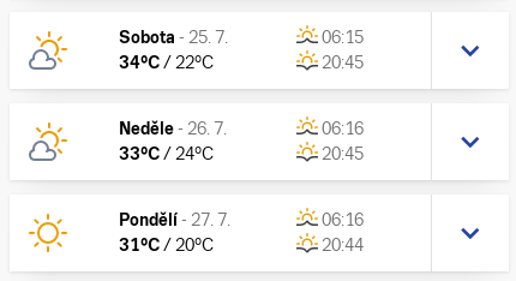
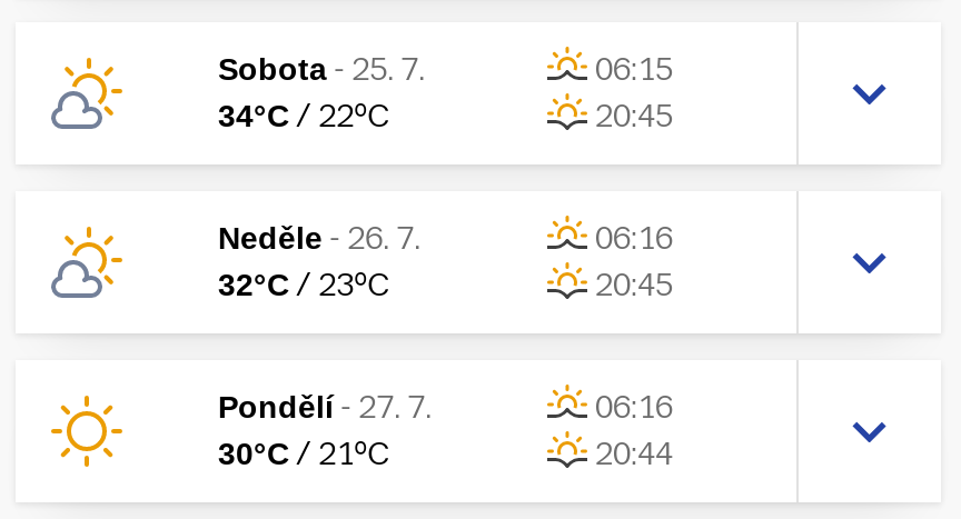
- 33°C / 24°C
+ 32°C / 23°C

- 31°C / 20°C
+ 30°C / 21°C
